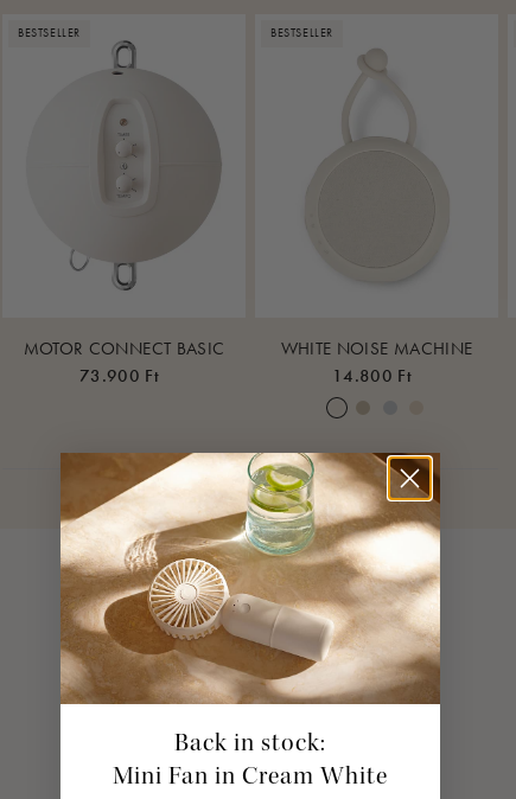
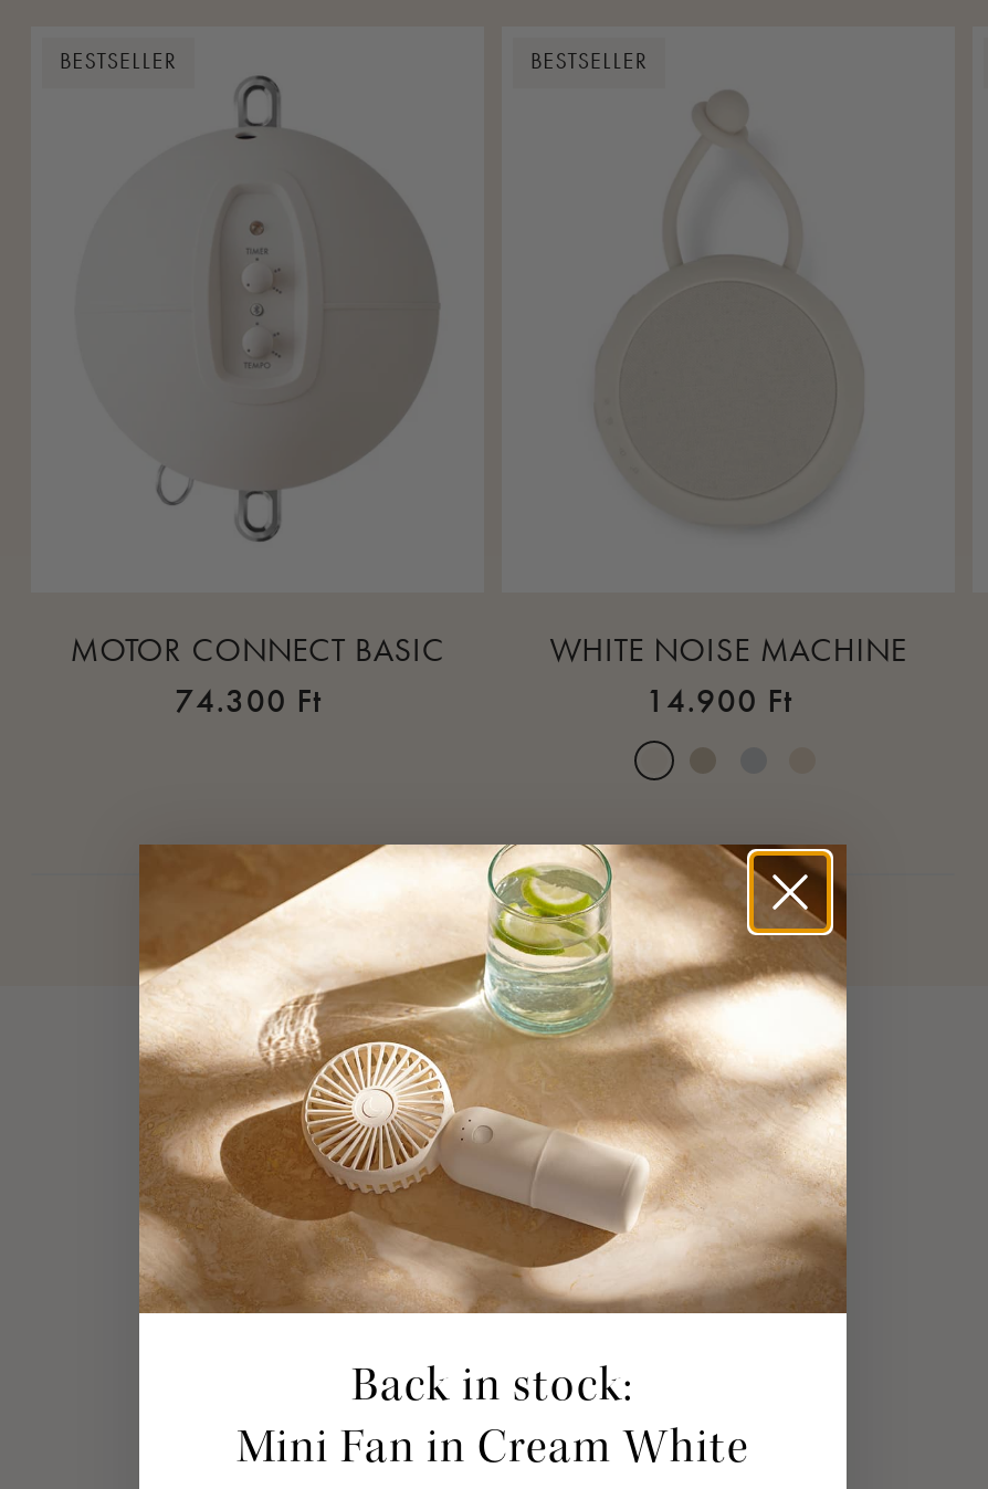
- 73.900 Ft
+ 74.300 Ft

- 14.800 Ft
+ 14.900 Ft
